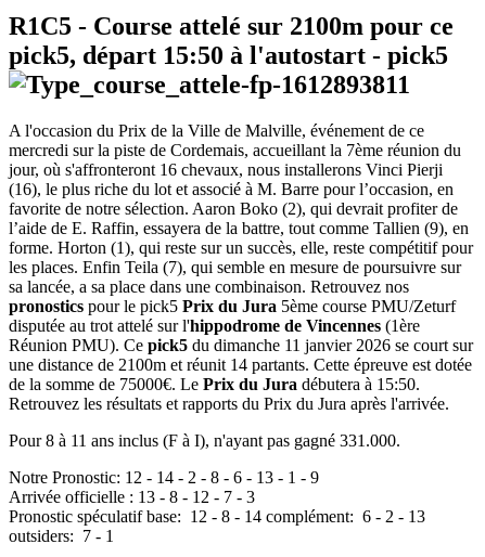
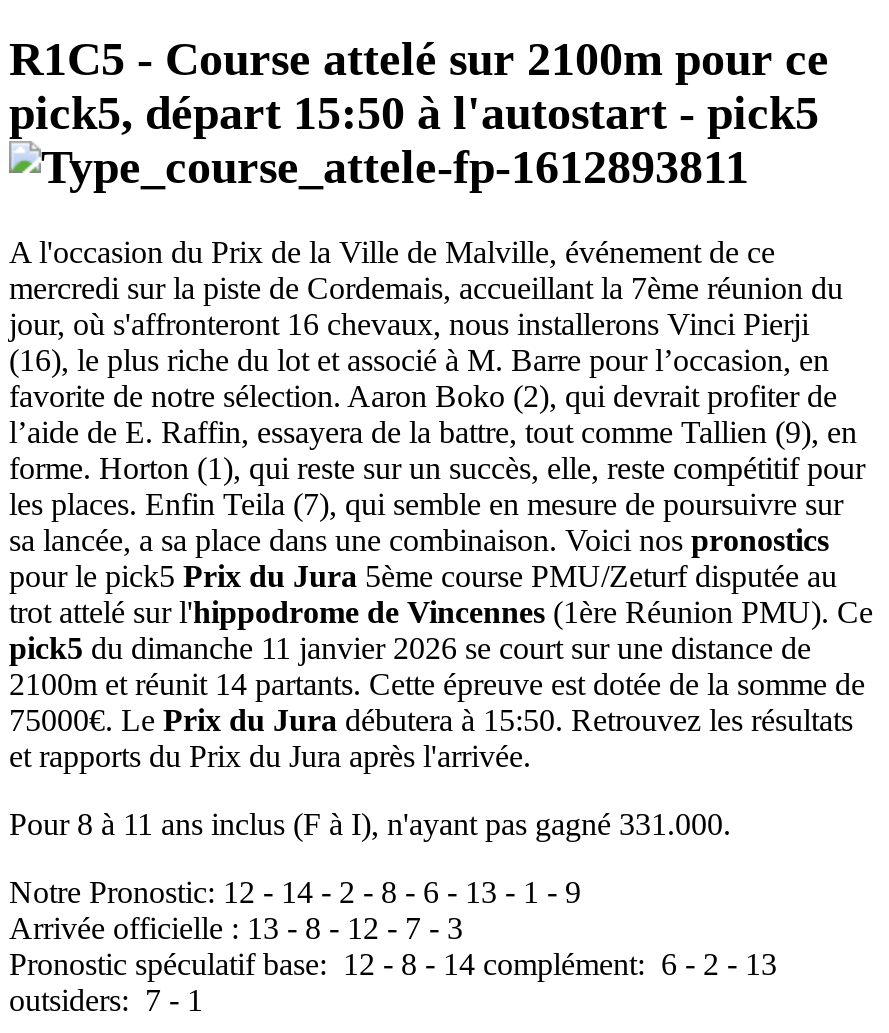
- sa lancée, a sa place dans une combinaison. Retrouvez nos
- pronostics pour le pick5 Prix du Jura 5ème course PMU/Zeturf
- disputée au trot attelé sur l'hippodrome de Vincennes (1ère
- Réunion PMU). Ce pick5 du dimanche 11 janvier 2026 se court sur
- une distance de 2100m et réunit 14 partants. Cette épreuve est dotée
- de la somme de 75000€. Le Prix du Jura débutera à 15:50.
- Retrouvez les résultats et rapports du Prix du Jura après l'arrivée.
+ sa lancée, a sa place dans une combinaison. Voici nos pronostics
+ pour le pick5 Prix du Jura 5ème course PMU/Zeturf disputée au
+ trot attelé sur l'hippodrome de Vincennes (1ère Réunion PMU). Ce
+ pick5 du dimanche 11 janvier 2026 se court sur une distance de
+ 2100m et réunit 14 partants. Cette épreuve est dotée de la somme de
+ 75000€. Le Prix du Jura débutera à 15:50. Retrouvez les résultats
+ et rapports du Prix du Jura après l'arrivée.
